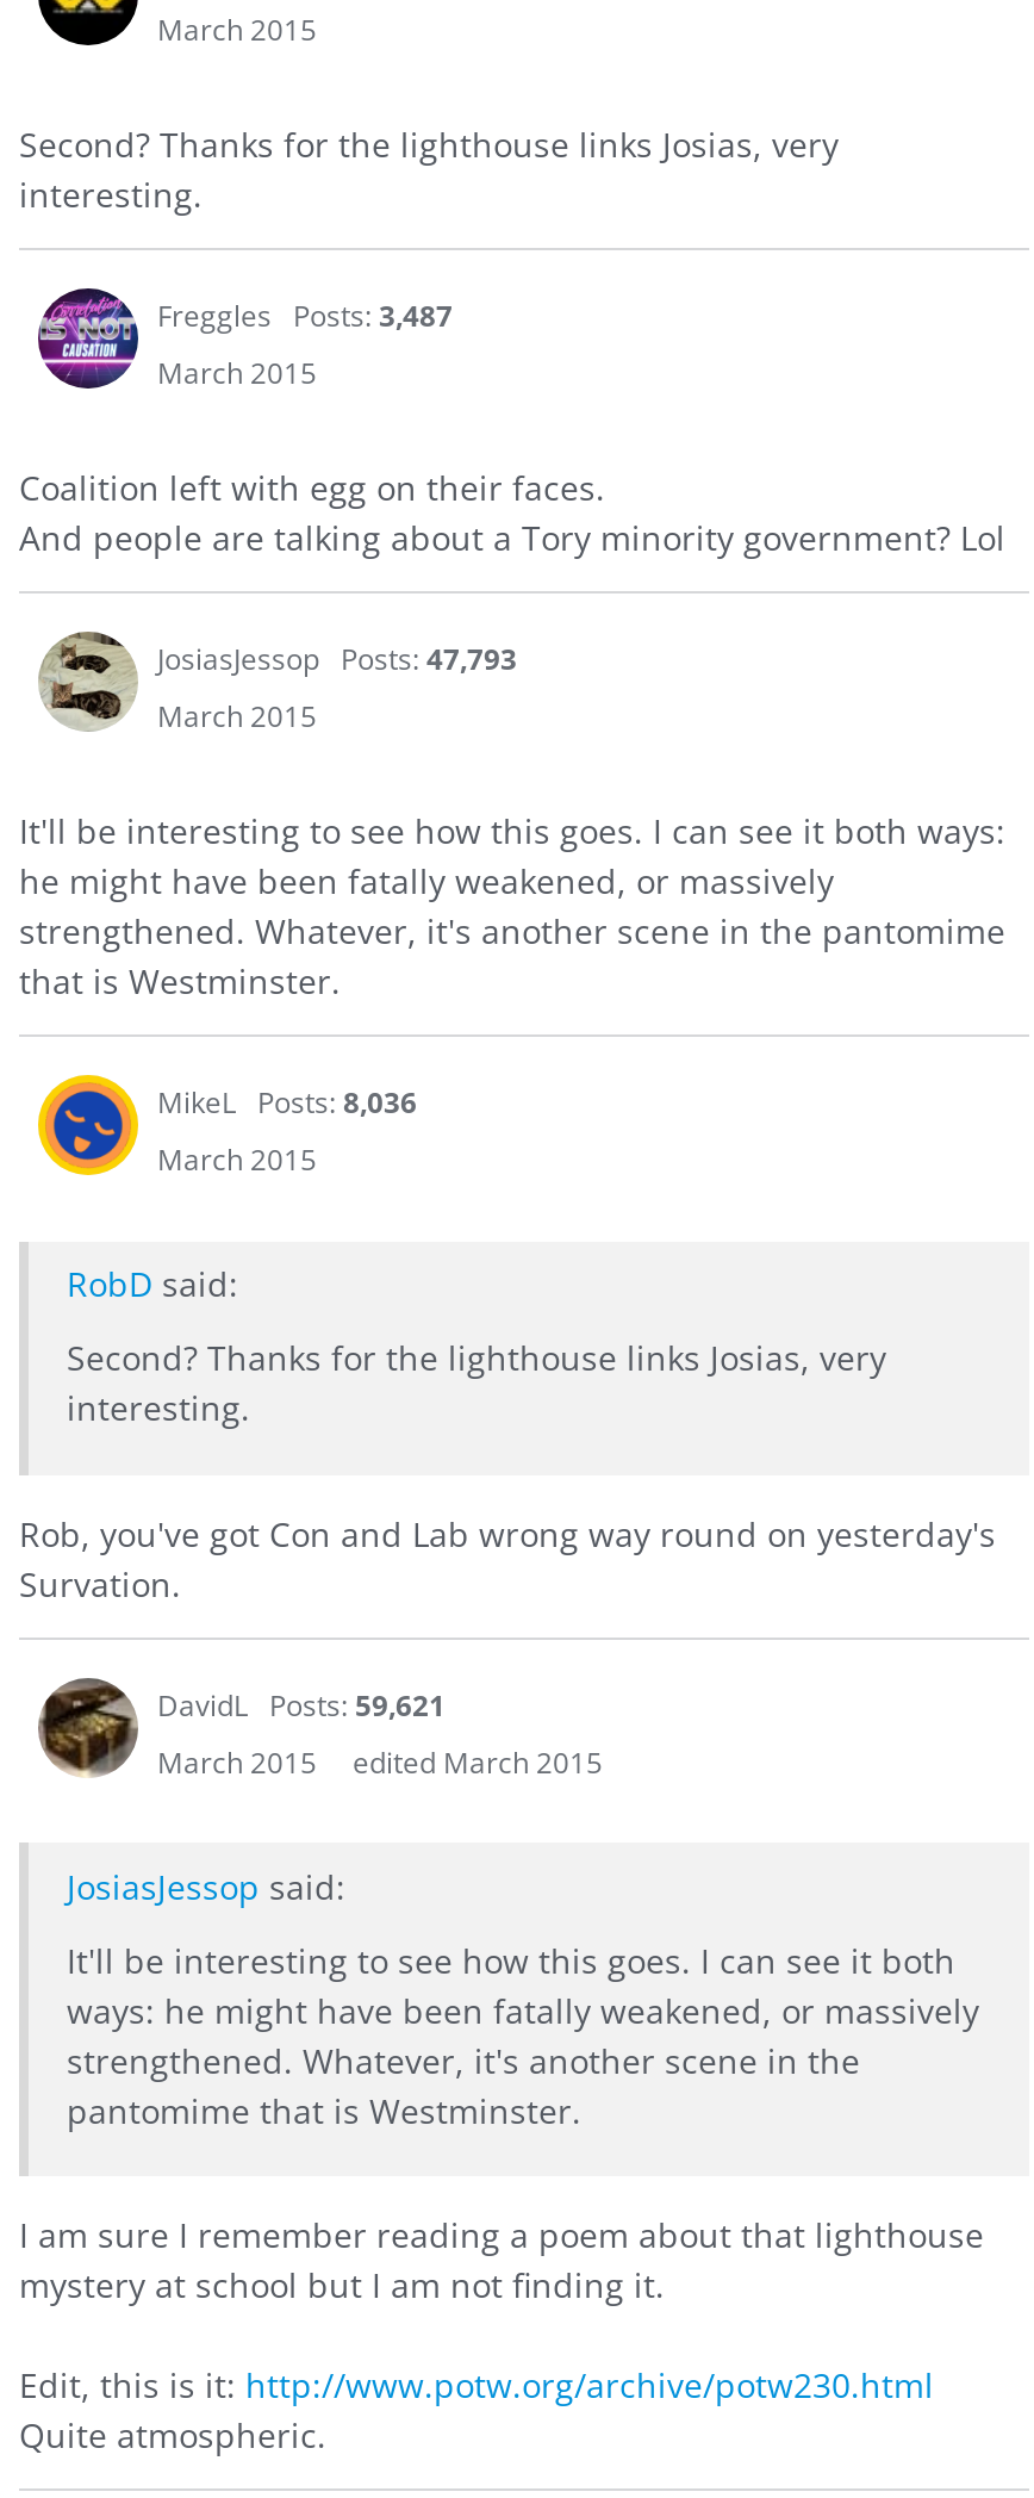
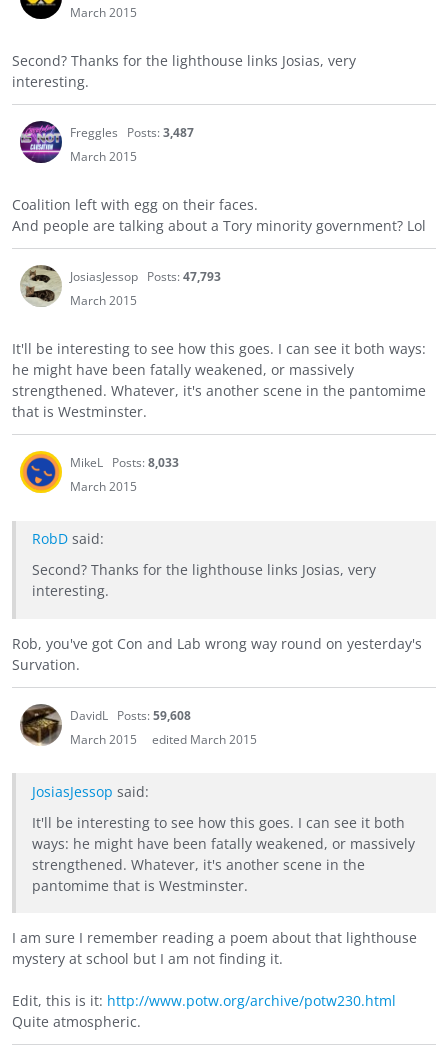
- MikeL Posts: 8,036
+ MikeL Posts: 8,033

- DavidL Posts: 59,621
+ DavidL Posts: 59,608
